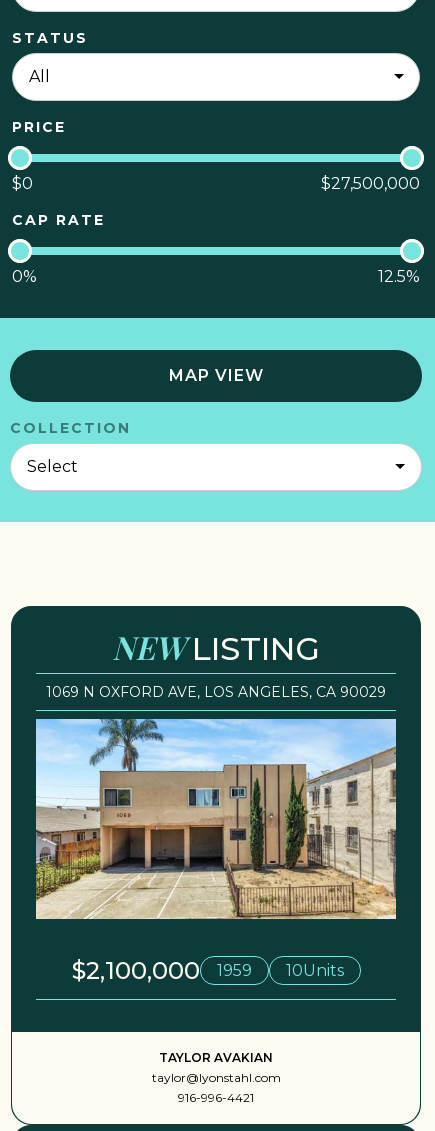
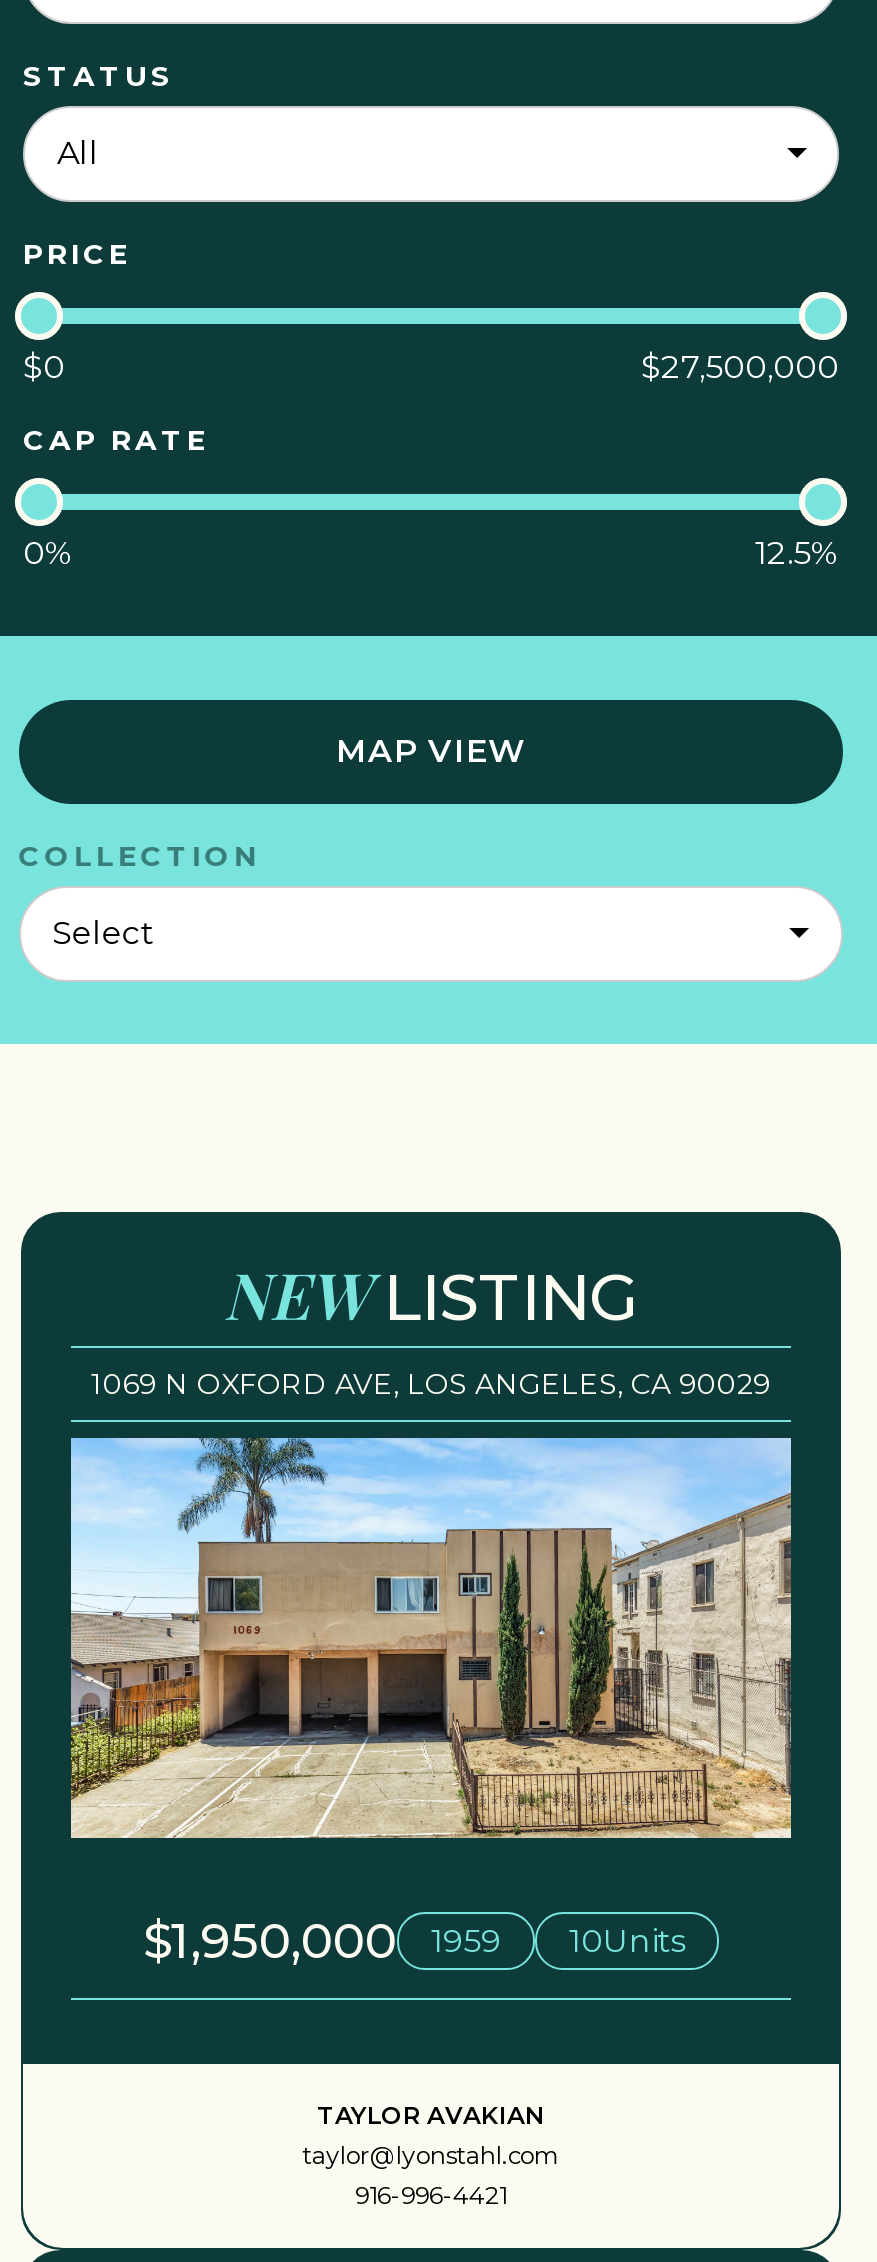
- $2,100,000 1959 10Units
+ $1,950,000 1959 10Units
